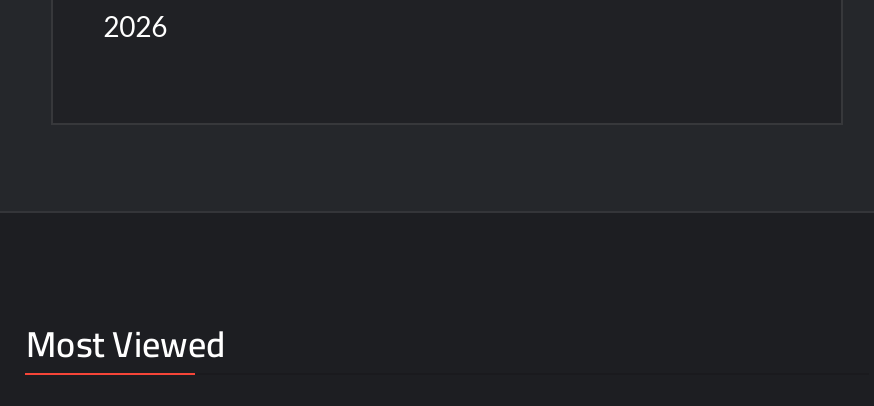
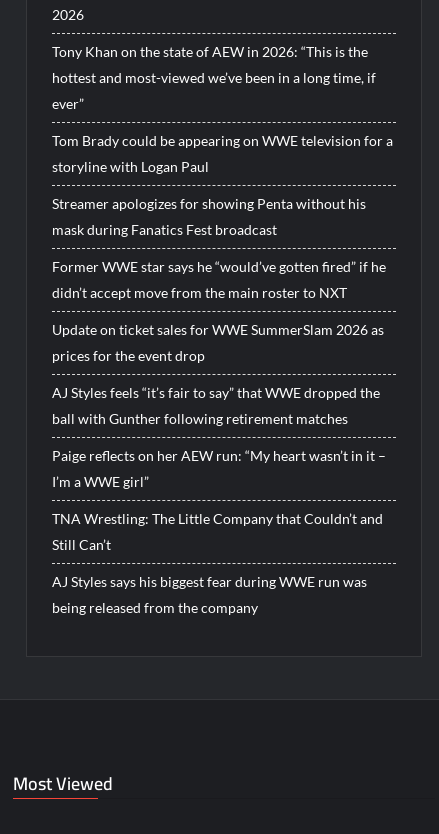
+ Tony Khan on the state of AEW in 2026: “This is the
+ hottest and most-viewed we’ve been in a long time, if
+ ever”
+ Tom Brady could be appearing on WWE television for a
+ storyline with Logan Paul
+ Streamer apologizes for showing Penta without his
+ mask during Fanatics Fest broadcast
+ Former WWE star says he “would’ve gotten fired” if he
+ didn’t accept move from the main roster to NXT
+ Update on ticket sales for WWE SummerSlam 2026 as
+ prices for the event drop
+ AJ Styles feels “it’s fair to say” that WWE dropped the
+ ball with Gunther following retirement matches
+ Paige reflects on her AEW run: “My heart wasn’t in it –
+ I’m a WWE girl”
+ TNA Wrestling: The Little Company that Couldn’t and
+ Still Can’t
+ AJ Styles says his biggest fear during WWE run was
+ being released from the company
